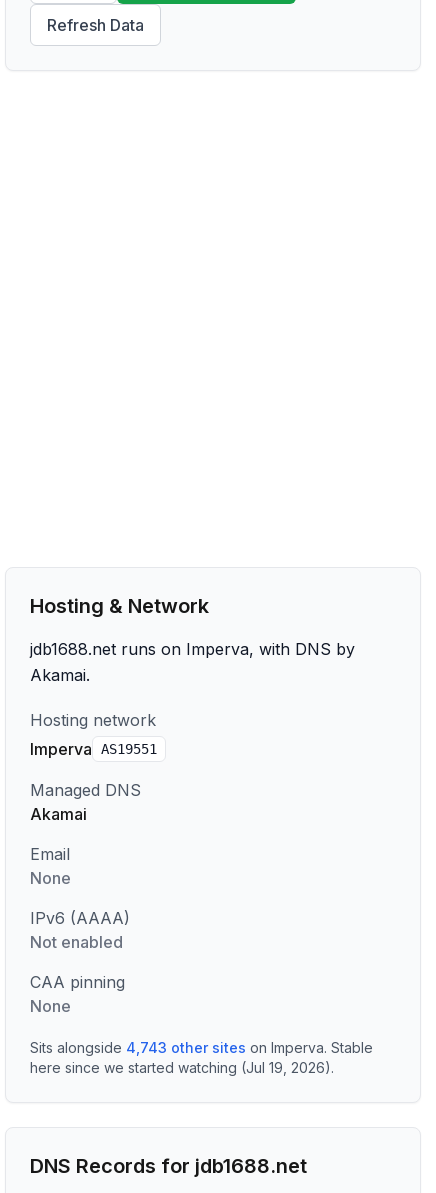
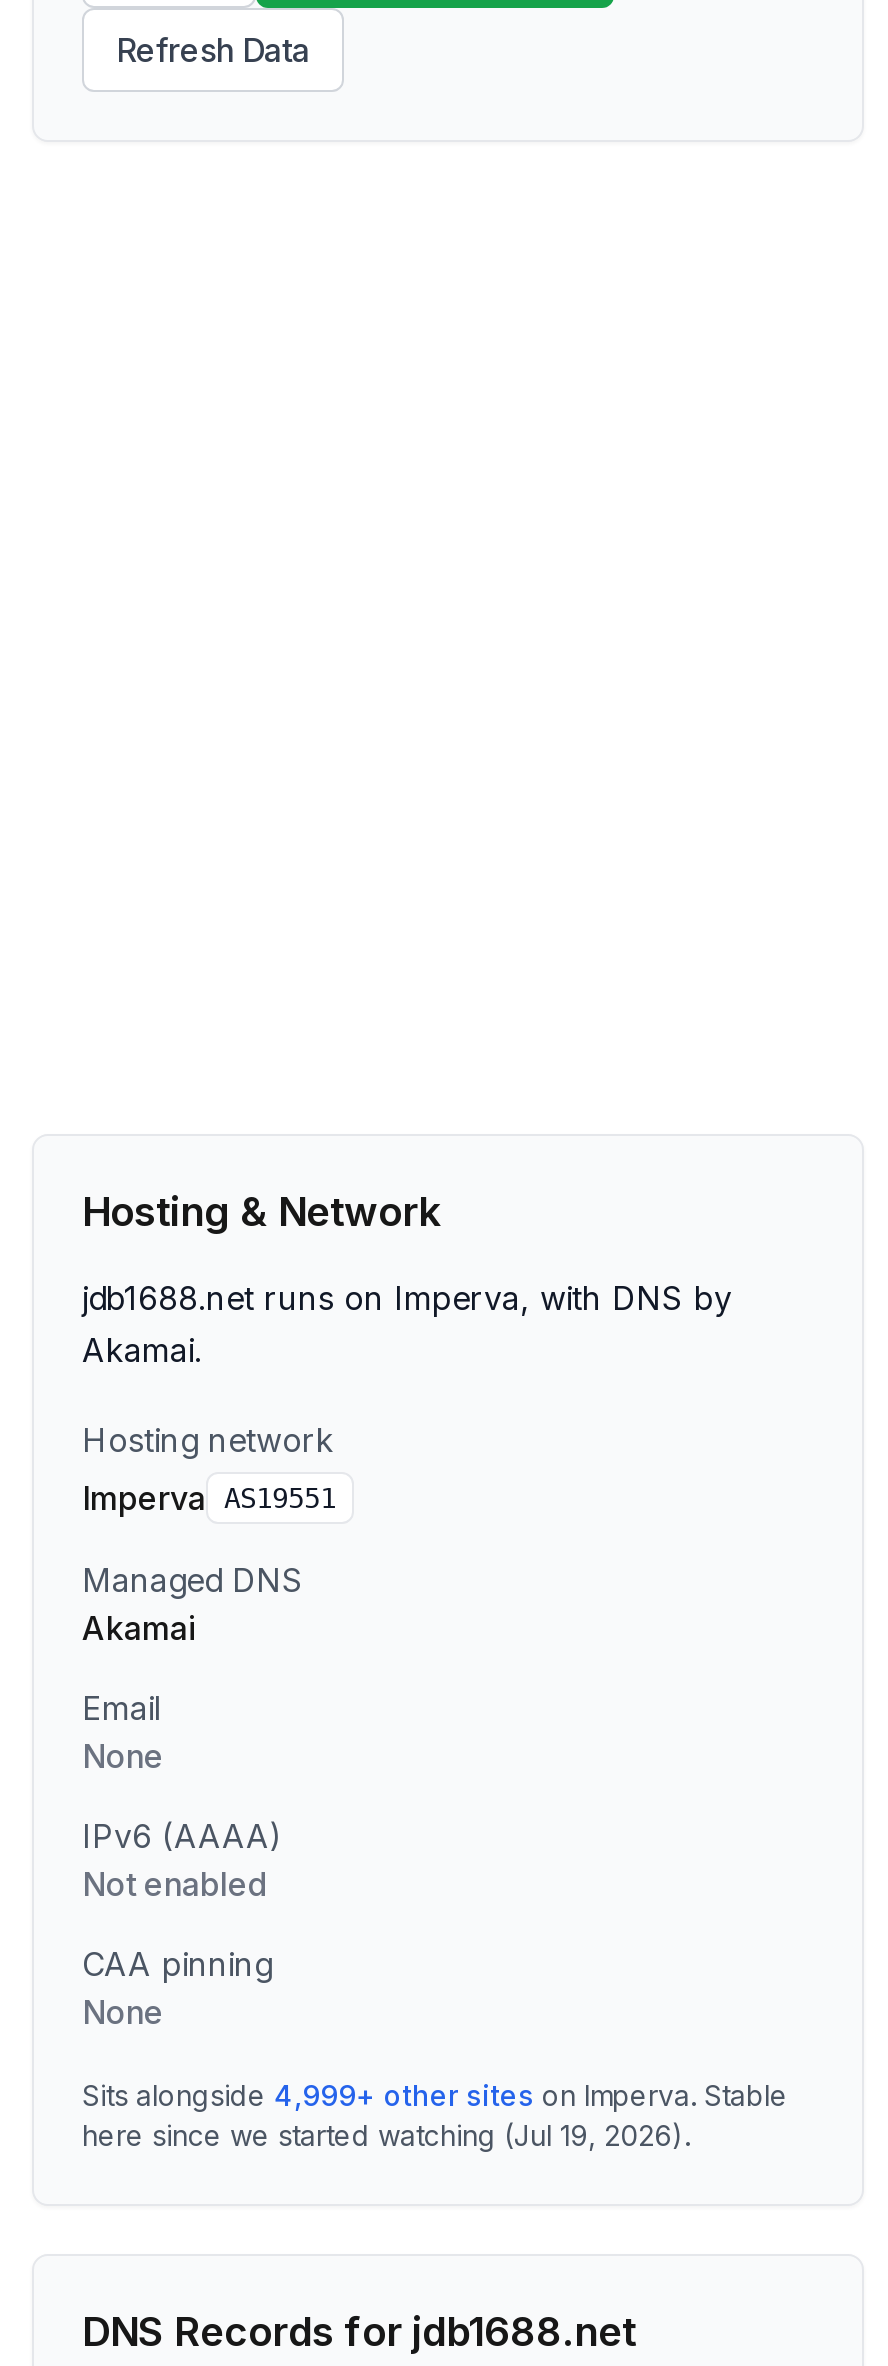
- Sits alongside 4,743 other sites on Imperva. Stable
+ Sits alongside 4,999+ other sites on Imperva. Stable
